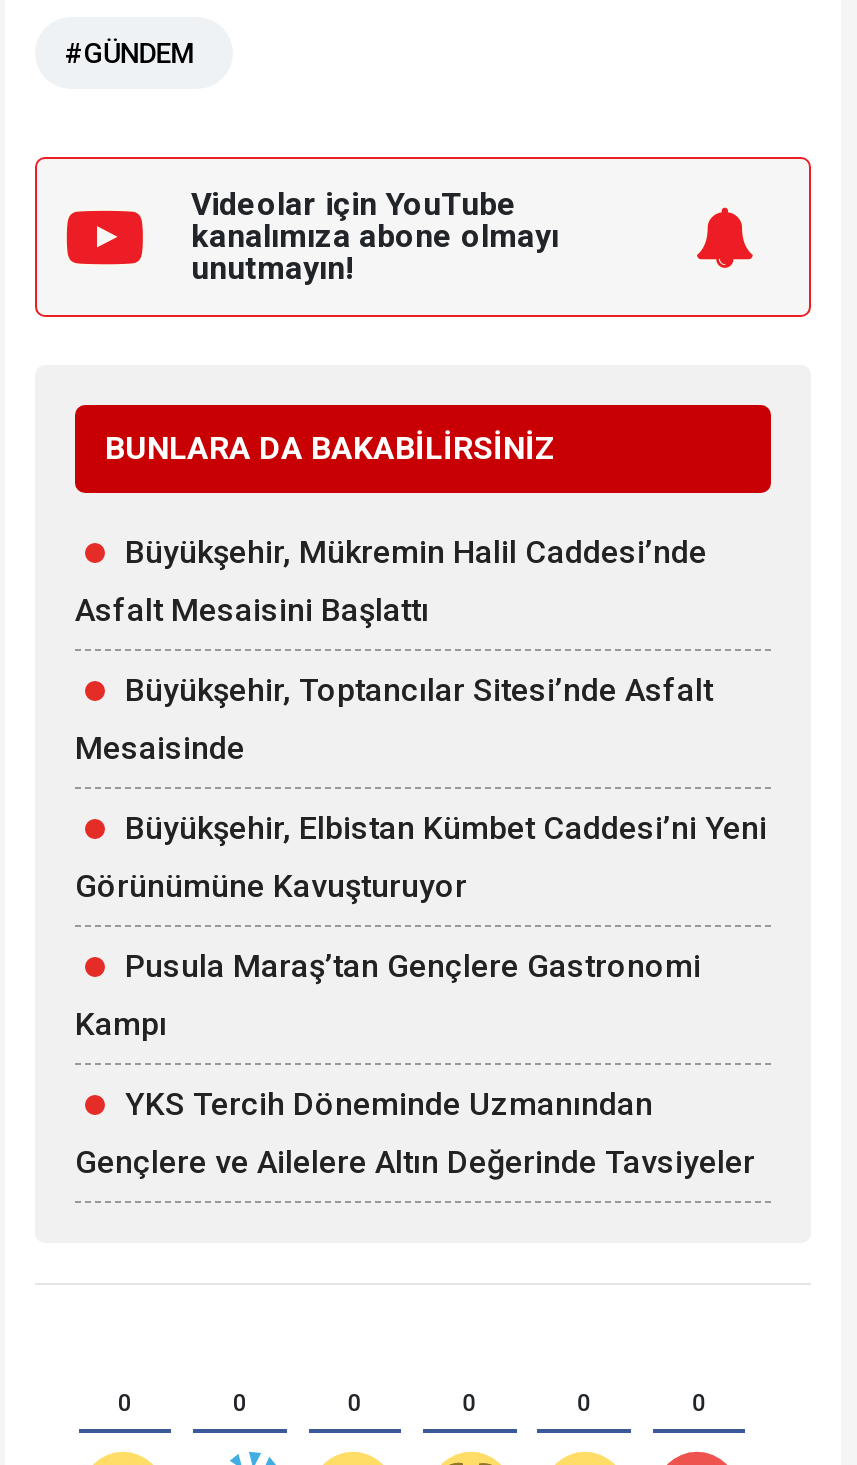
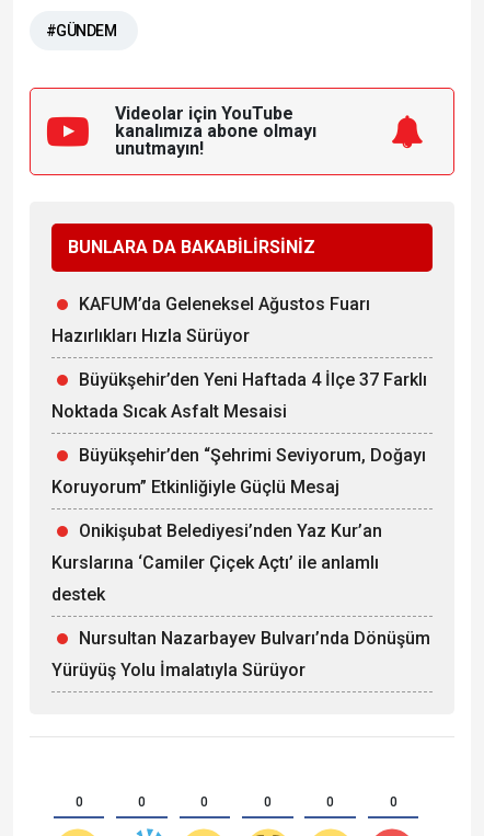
- Büyükşehir, Mükremin Halil Caddesi’nde
- Asfalt Mesaisini Başlattı
- Büyükşehir, Toptancılar Sitesi’nde Asfalt
- Mesaisinde
- Büyükşehir, Elbistan Kümbet Caddesi’ni Yeni
- Görünümüne Kavuşturuyor
- Pusula Maraş’tan Gençlere Gastronomi
- Kampı
- YKS Tercih Döneminde Uzmanından
- Gençlere ve Ailelere Altın Değerinde Tavsiyeler
+ KAFUM’da Geleneksel Ağustos Fuarı
+ Hazırlıkları Hızla Sürüyor
+ Büyükşehir’den Yeni Haftada 4 İlçe 37 Farklı
+ Noktada Sıcak Asfalt Mesaisi
+ Büyükşehir’den “Şehrimi Seviyorum, Doğayı
+ Koruyorum” Etkinliğiyle Güçlü Mesaj
+ Onikişubat Belediyesi’nden Yaz Kur’an
+ Kurslarına ‘Camiler Çiçek Açtı’ ile anlamlı
+ destek
+ Nursultan Nazarbayev Bulvarı’nda Dönüşüm
+ Yürüyüş Yolu İmalatıyla Sürüyor
